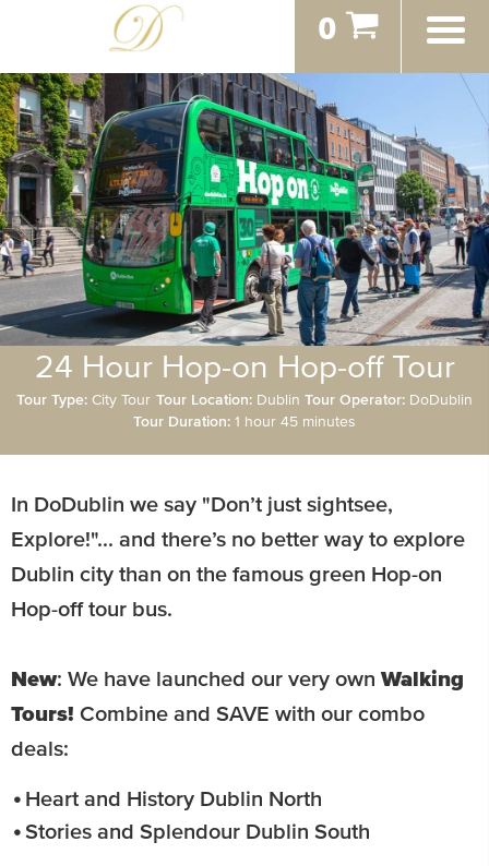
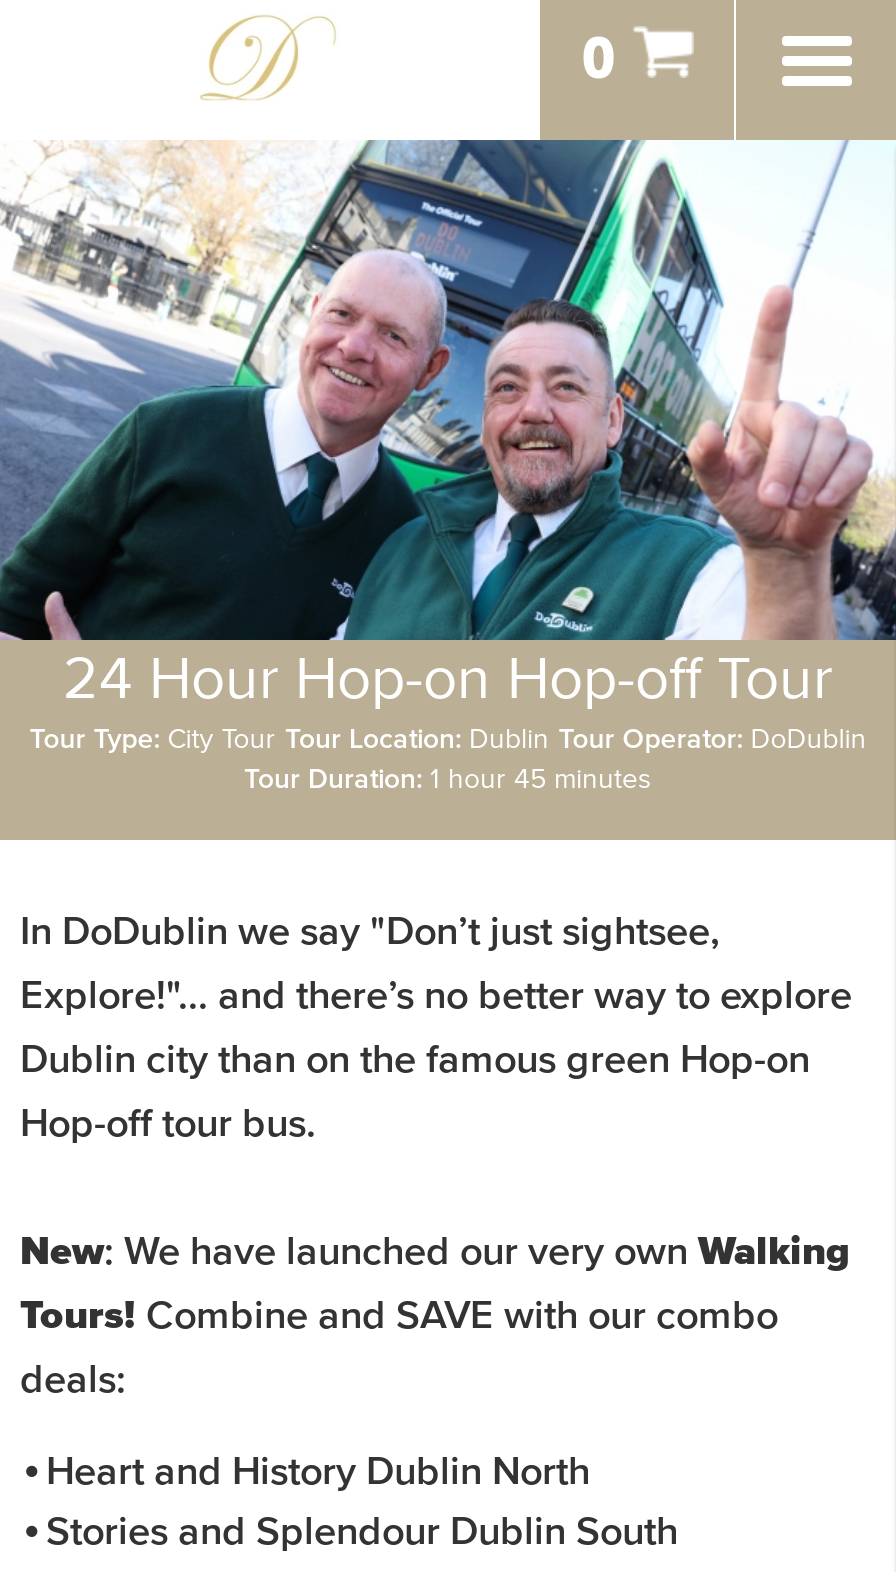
- [image]
+ [image]
